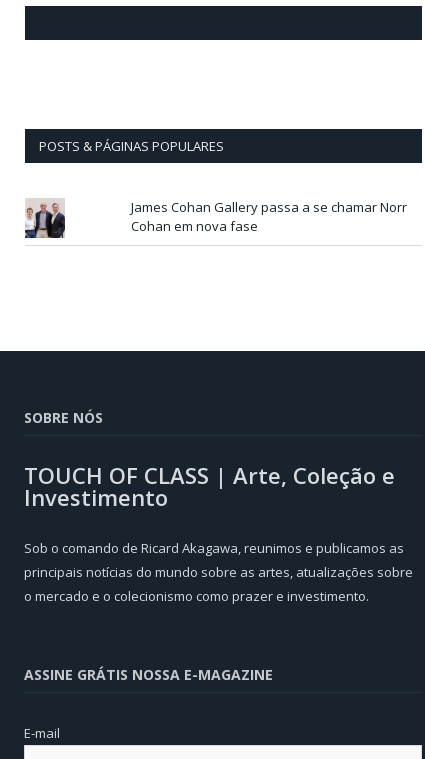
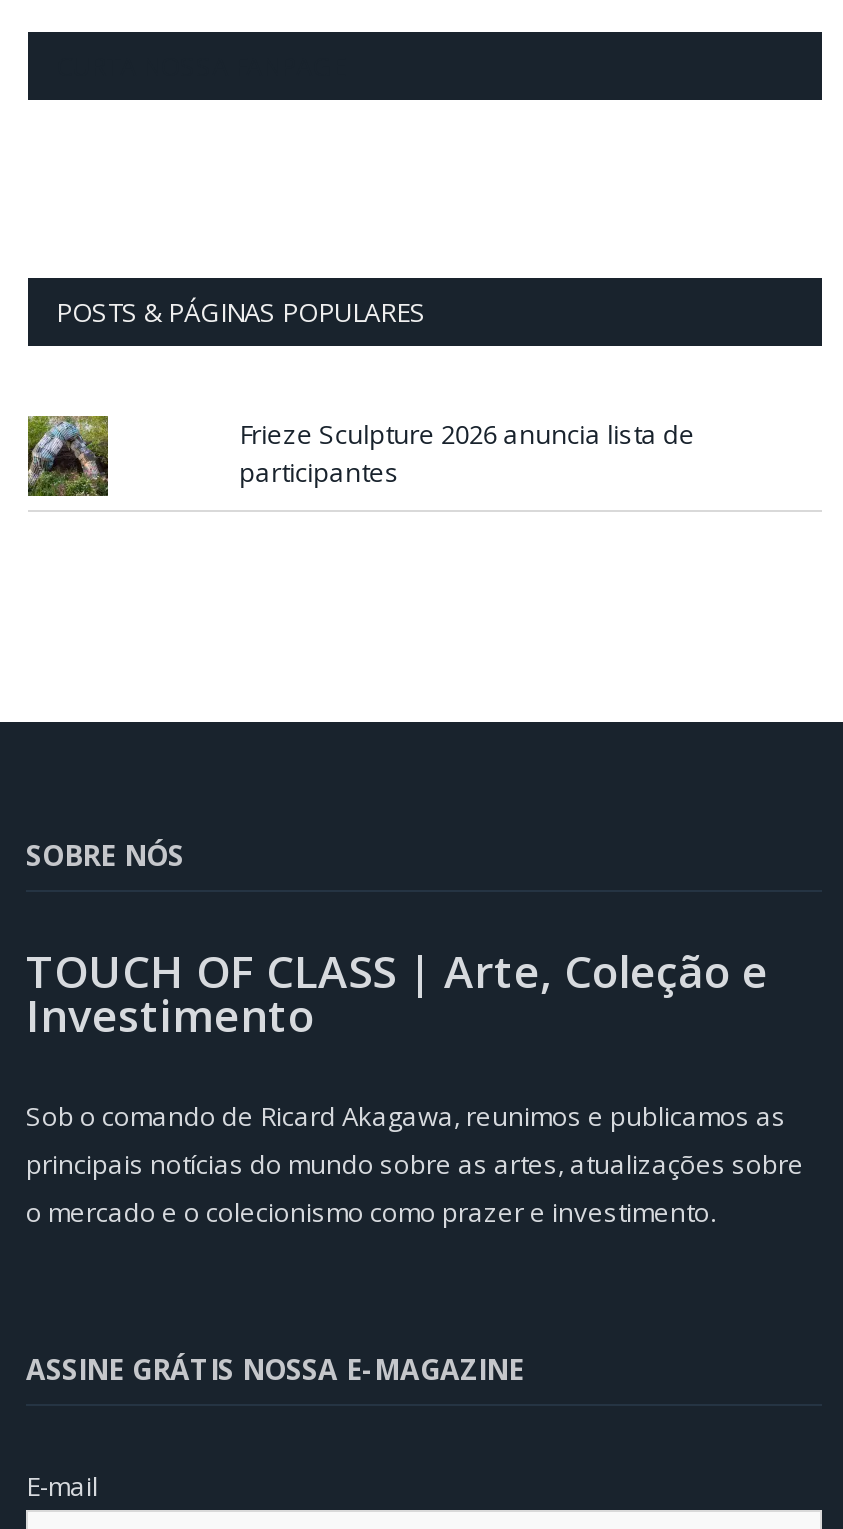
- [image]
+ [image]

- James Cohan Gallery passa a se chamar Norr
- Cohan em nova fase
+ Frieze Sculpture 2026 anuncia lista de
+ participantes
